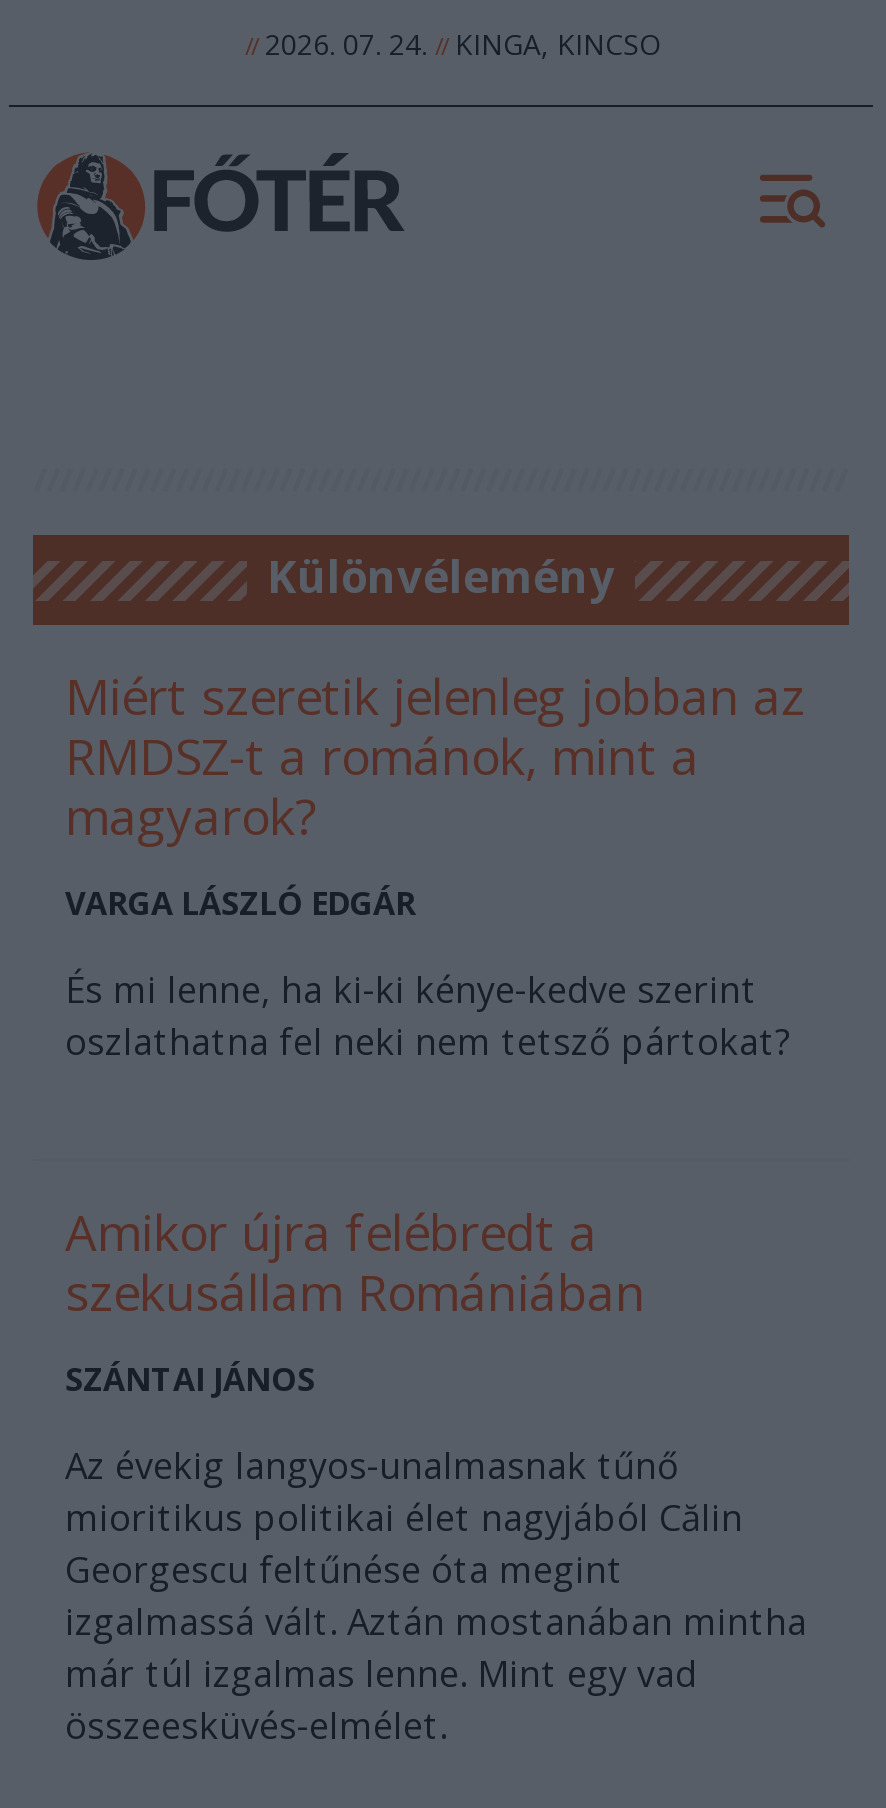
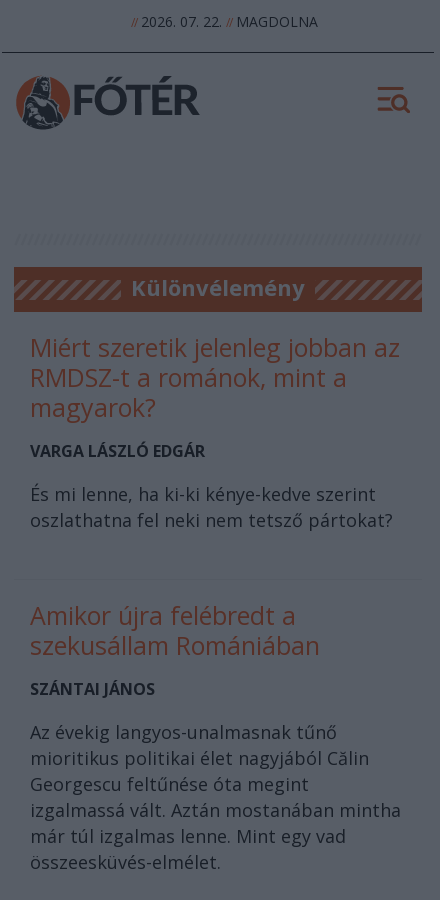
- // 2026. 07. 24. // KINGA, KINCSO
+ // 2026. 07. 22. // MAGDOLNA
